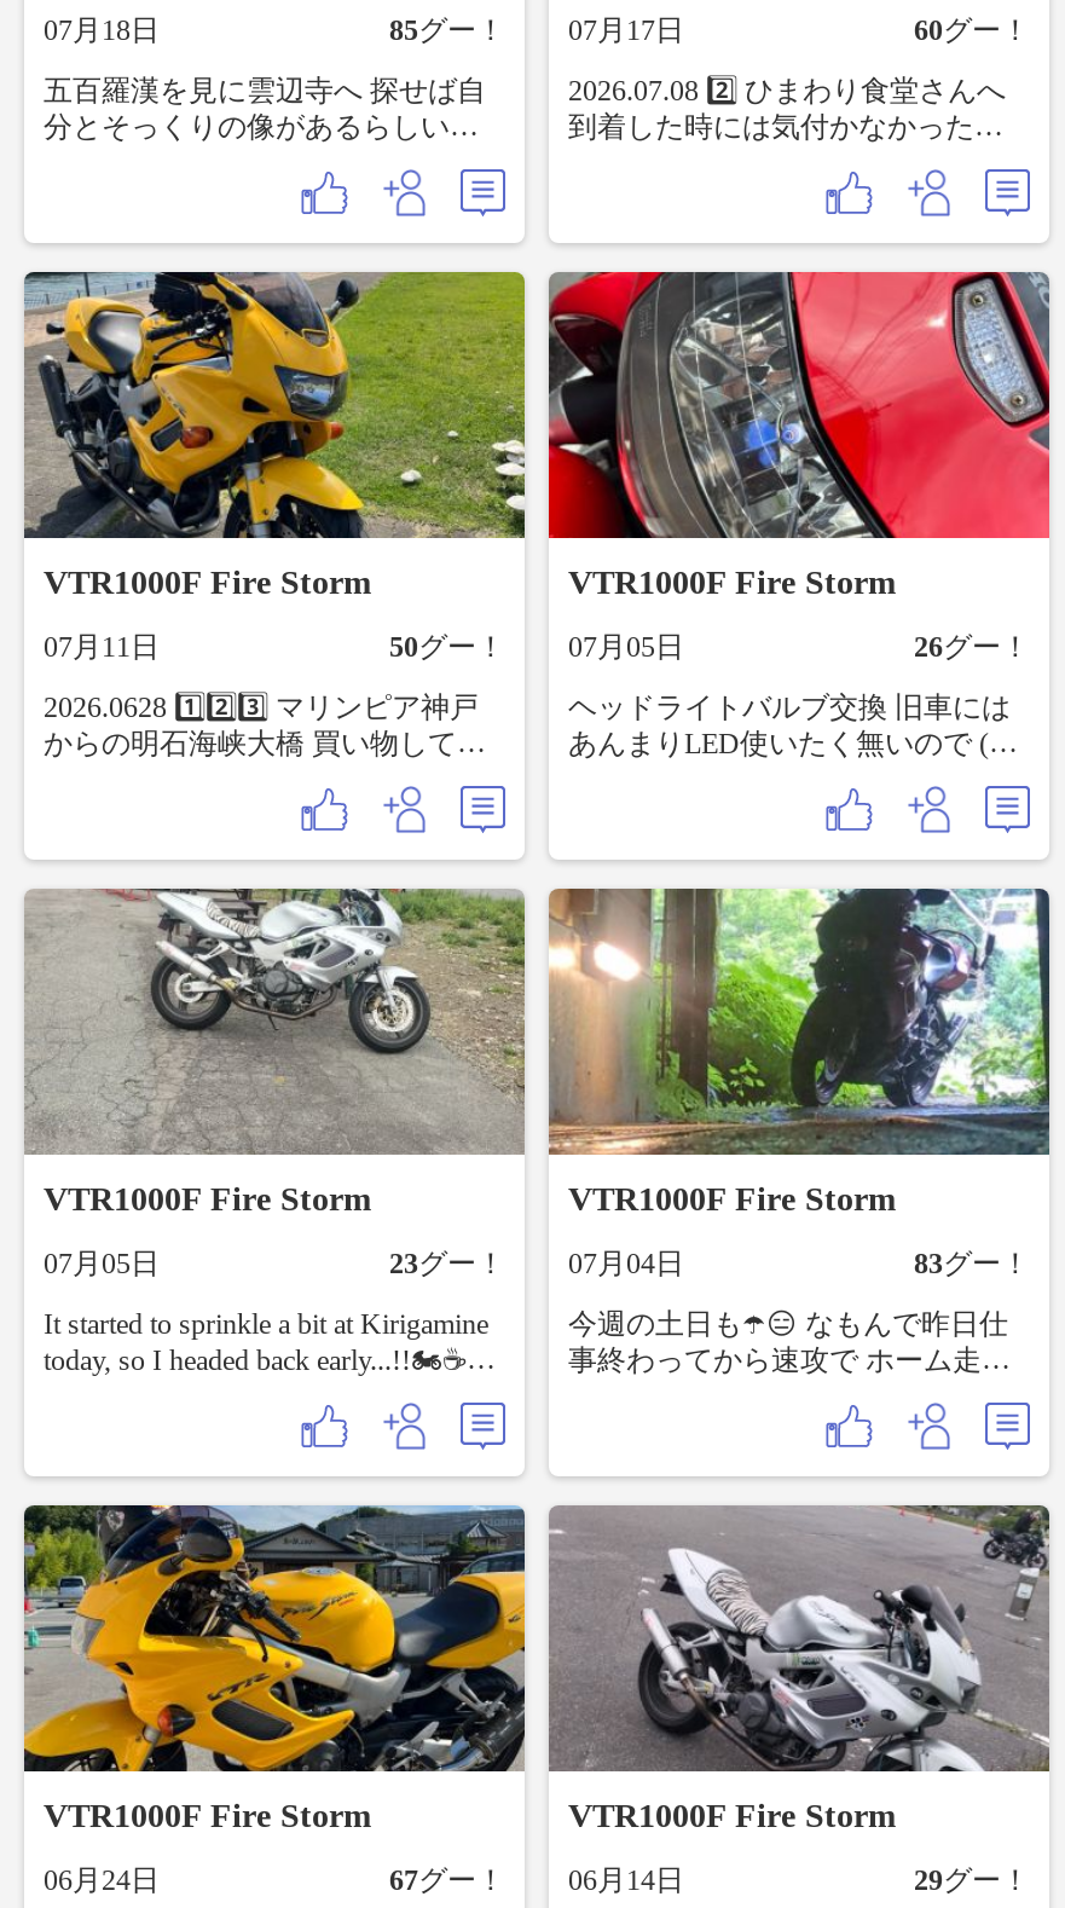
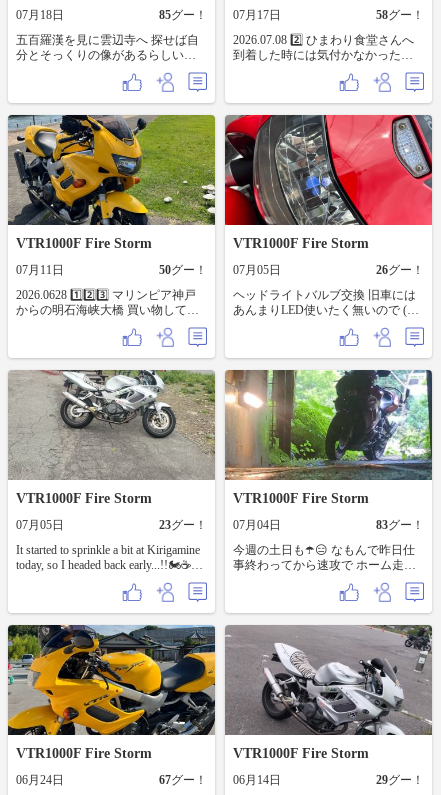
- 60グー！
+ 58グー！
